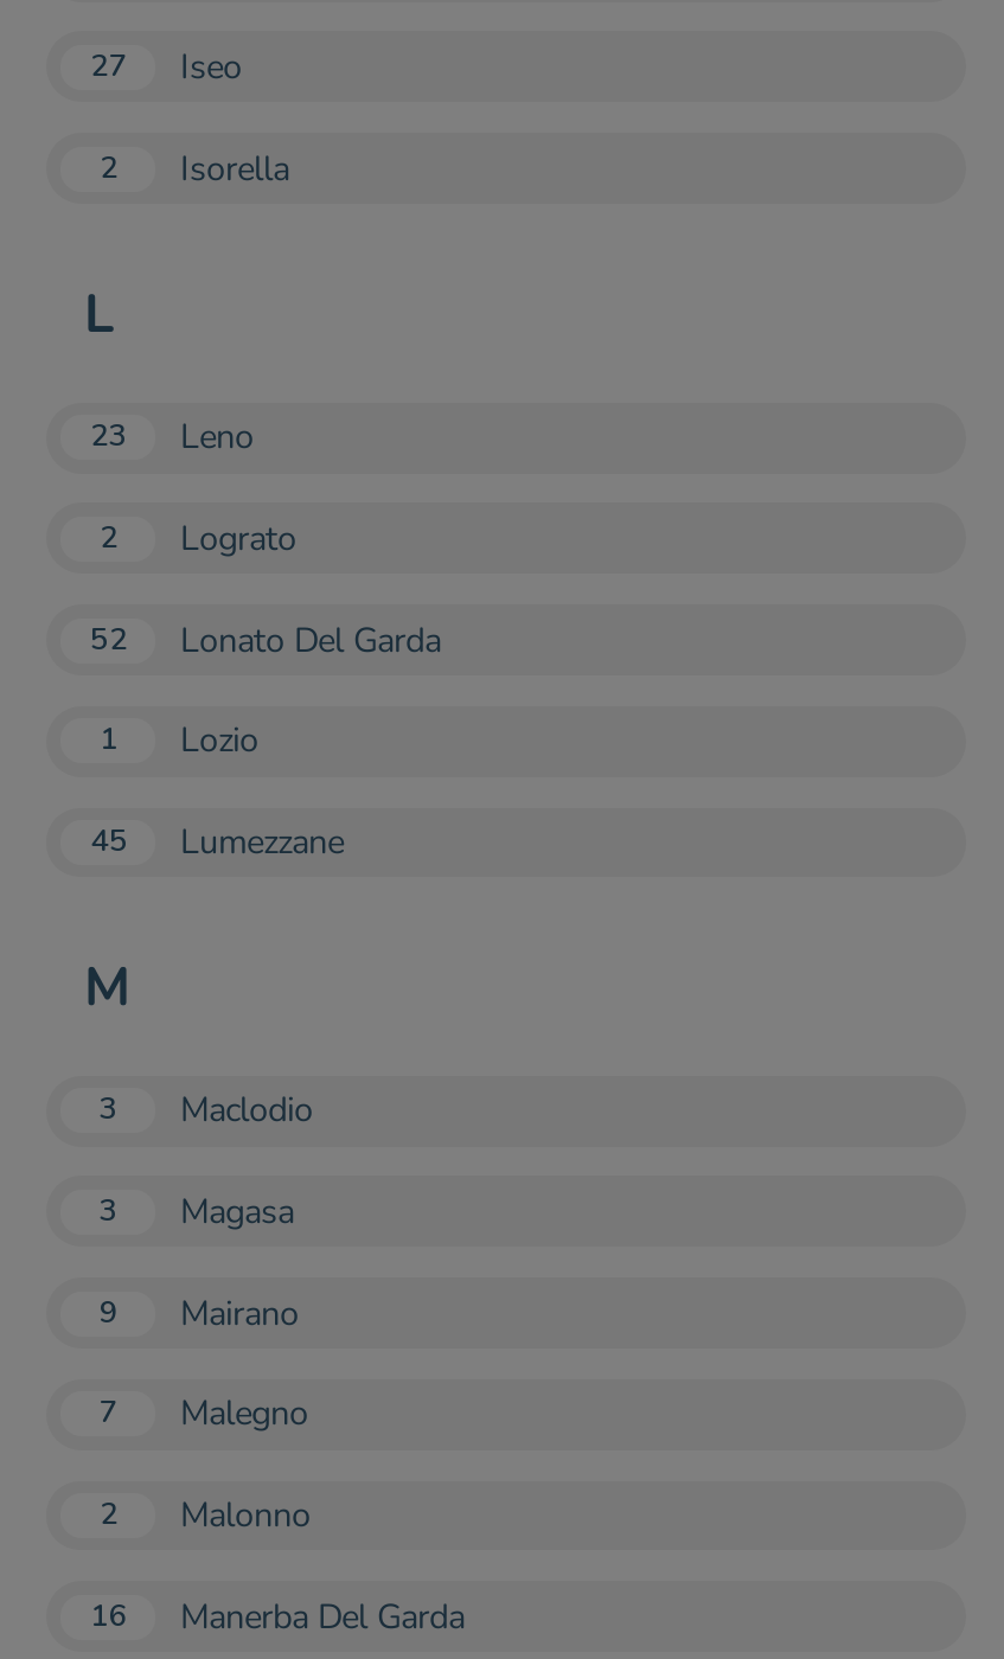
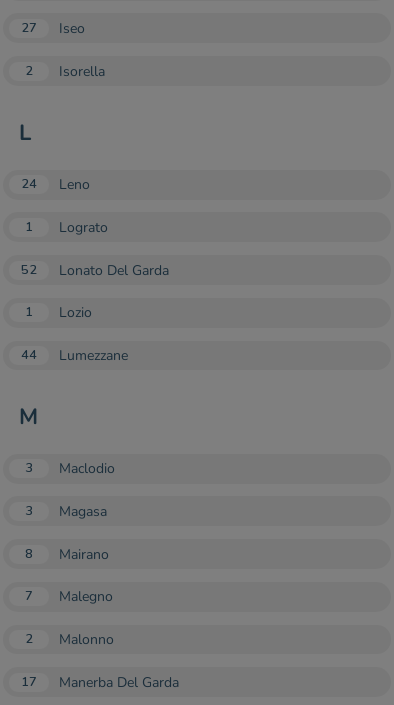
- 23 Leno
+ 24 Leno

- 2 Lograto
+ 1 Lograto

- 45 Lumezzane
+ 44 Lumezzane

- 9 Mairano
+ 8 Mairano

- 16 Manerba Del Garda
+ 17 Manerba Del Garda
